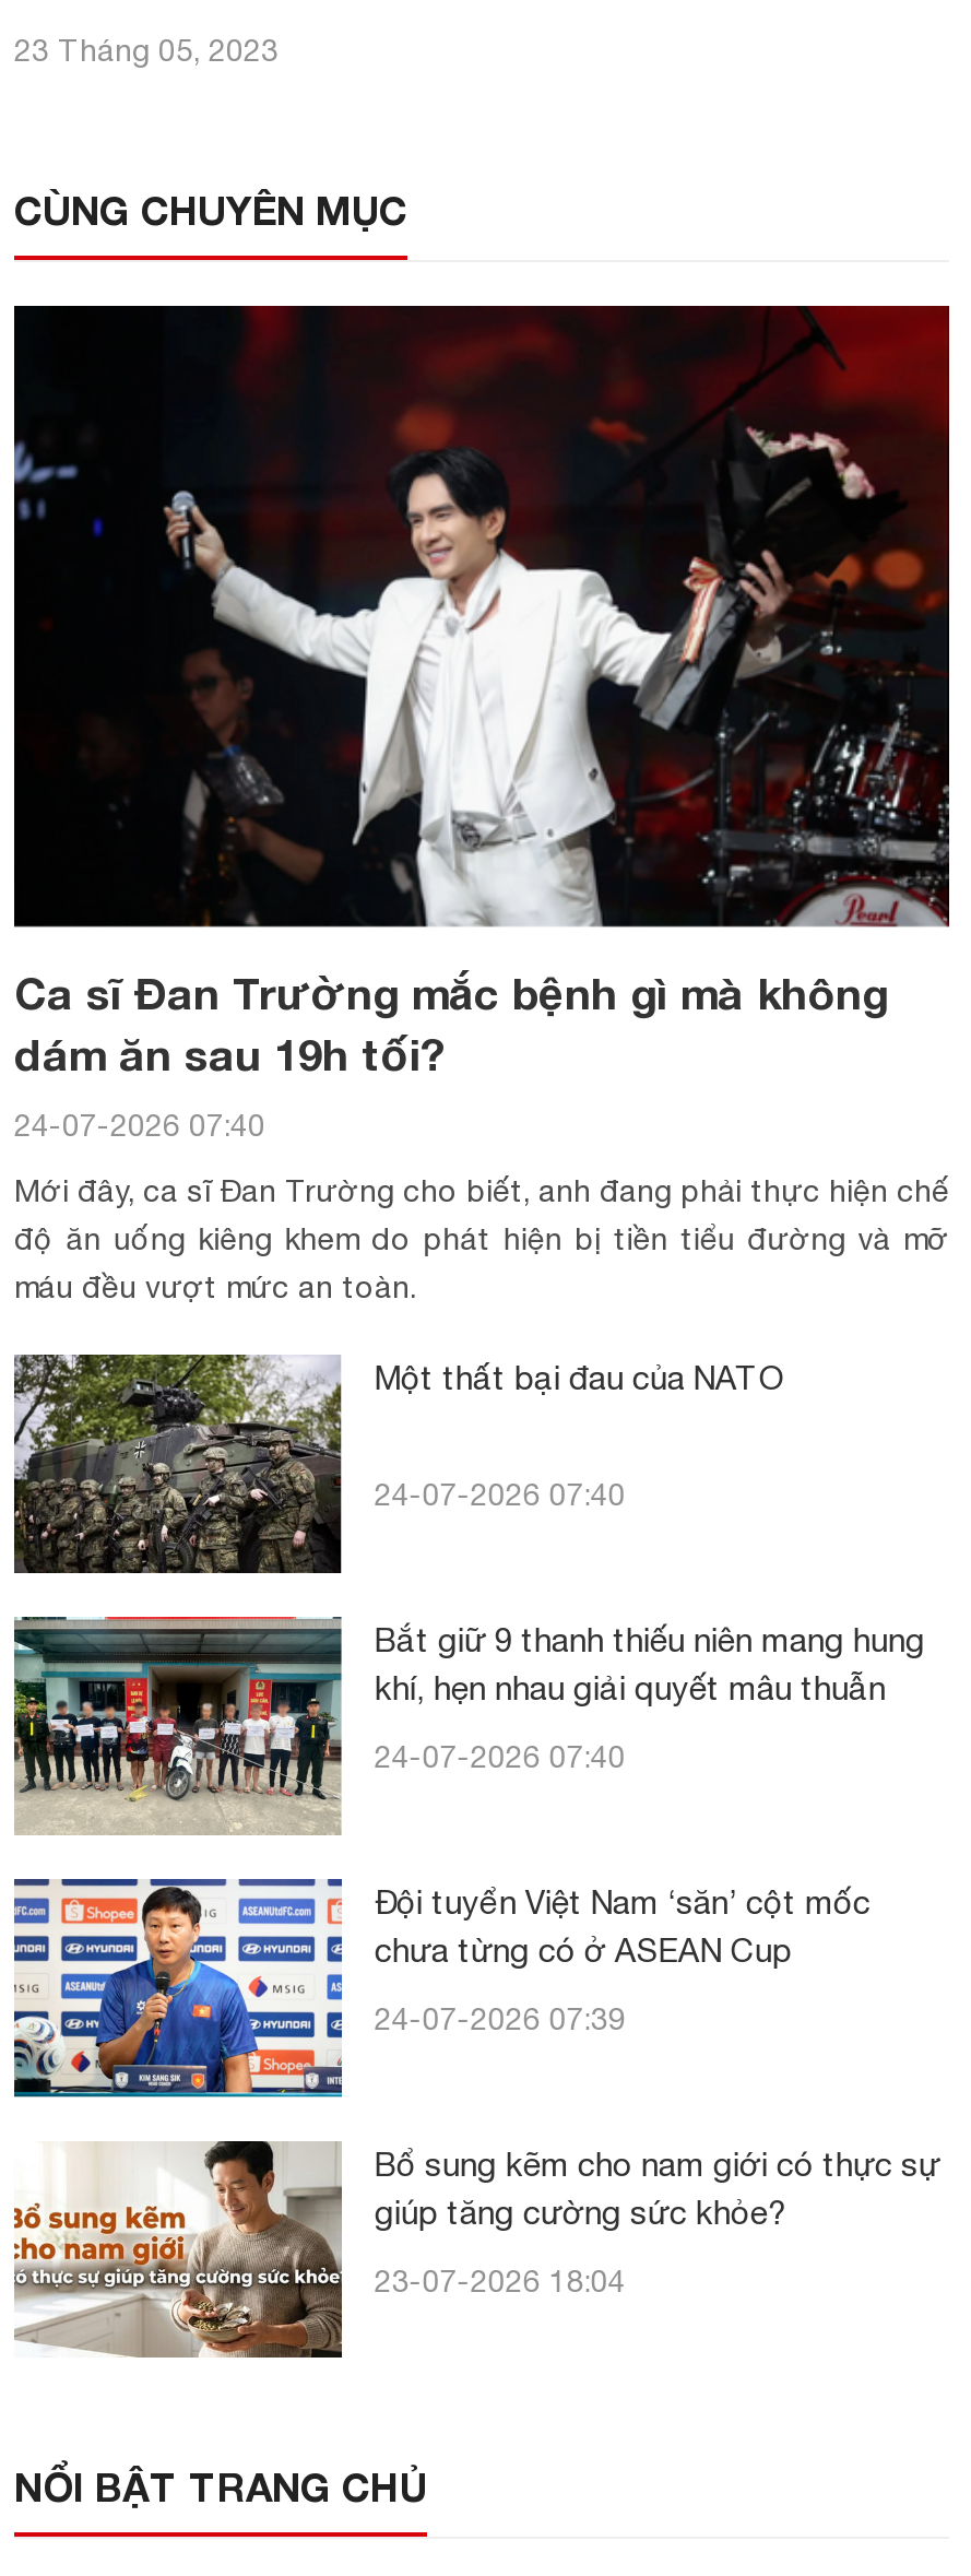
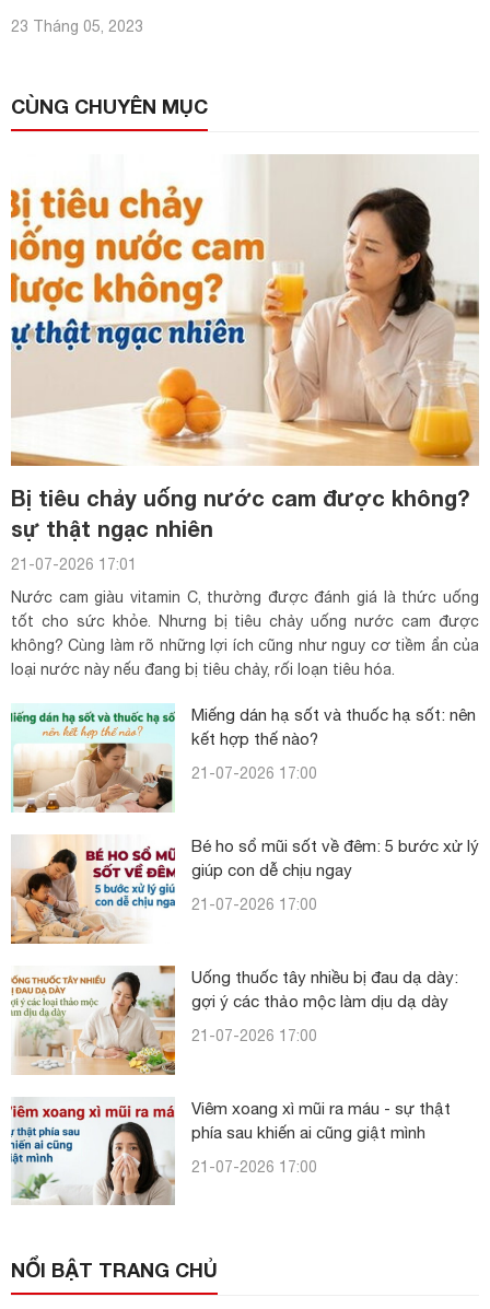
- [image]
- Ca sĩ Đan Trường mắc bệnh gì mà không
- dám ăn sau 19h tối?
+ [image]
+ Bị tiêu chảy uống nước cam được không?
+ sự thật ngạc nhiên

- 24-07-2026 07:40
+ 21-07-2026 17:01

- Mới đây, ca sĩ Đan Trường cho biết, anh đang phải thực hiện chế
- độ ăn uống kiêng khem do phát hiện bị tiền tiểu đường và mỡ
- máu đều vượt mức an toàn.
+ Nước cam giàu vitamin C, thường được đánh giá là thức uống
+ tốt cho sức khỏe. Nhưng bị tiêu chảy uống nước cam được
+ không? Cùng làm rõ những lợi ích cũng như nguy cơ tiềm ẩn của
+ loại nước này nếu đang bị tiêu chảy, rối loạn tiêu hóa.

- [image]
- Một thất bại đau của NATO
+ [image]
+ Miếng dán hạ sốt và thuốc hạ sốt: nên
+ kết hợp thế nào?

- 24-07-2026 07:40
+ 21-07-2026 17:00

- [image]
- Bắt giữ 9 thanh thiếu niên mang hung
- khí, hẹn nhau giải quyết mâu thuẫn
+ [image]
+ Bé ho sổ mũi sốt về đêm: 5 bước xử lý
+ giúp con dễ chịu ngay

- 24-07-2026 07:40
+ 21-07-2026 17:00

- [image]
- Đội tuyển Việt Nam ‘săn’ cột mốc
- chưa từng có ở ASEAN Cup
+ [image]
+ Uống thuốc tây nhiều bị đau dạ dày:
+ gợi ý các thảo mộc làm dịu dạ dày

- 24-07-2026 07:39
+ 21-07-2026 17:00

- [image]
- Bổ sung kẽm cho nam giới có thực sự
- giúp tăng cường sức khỏe?
+ [image]
+ Viêm xoang xì mũi ra máu - sự thật
+ phía sau khiến ai cũng giật mình

- 23-07-2026 18:04
+ 21-07-2026 17:00
